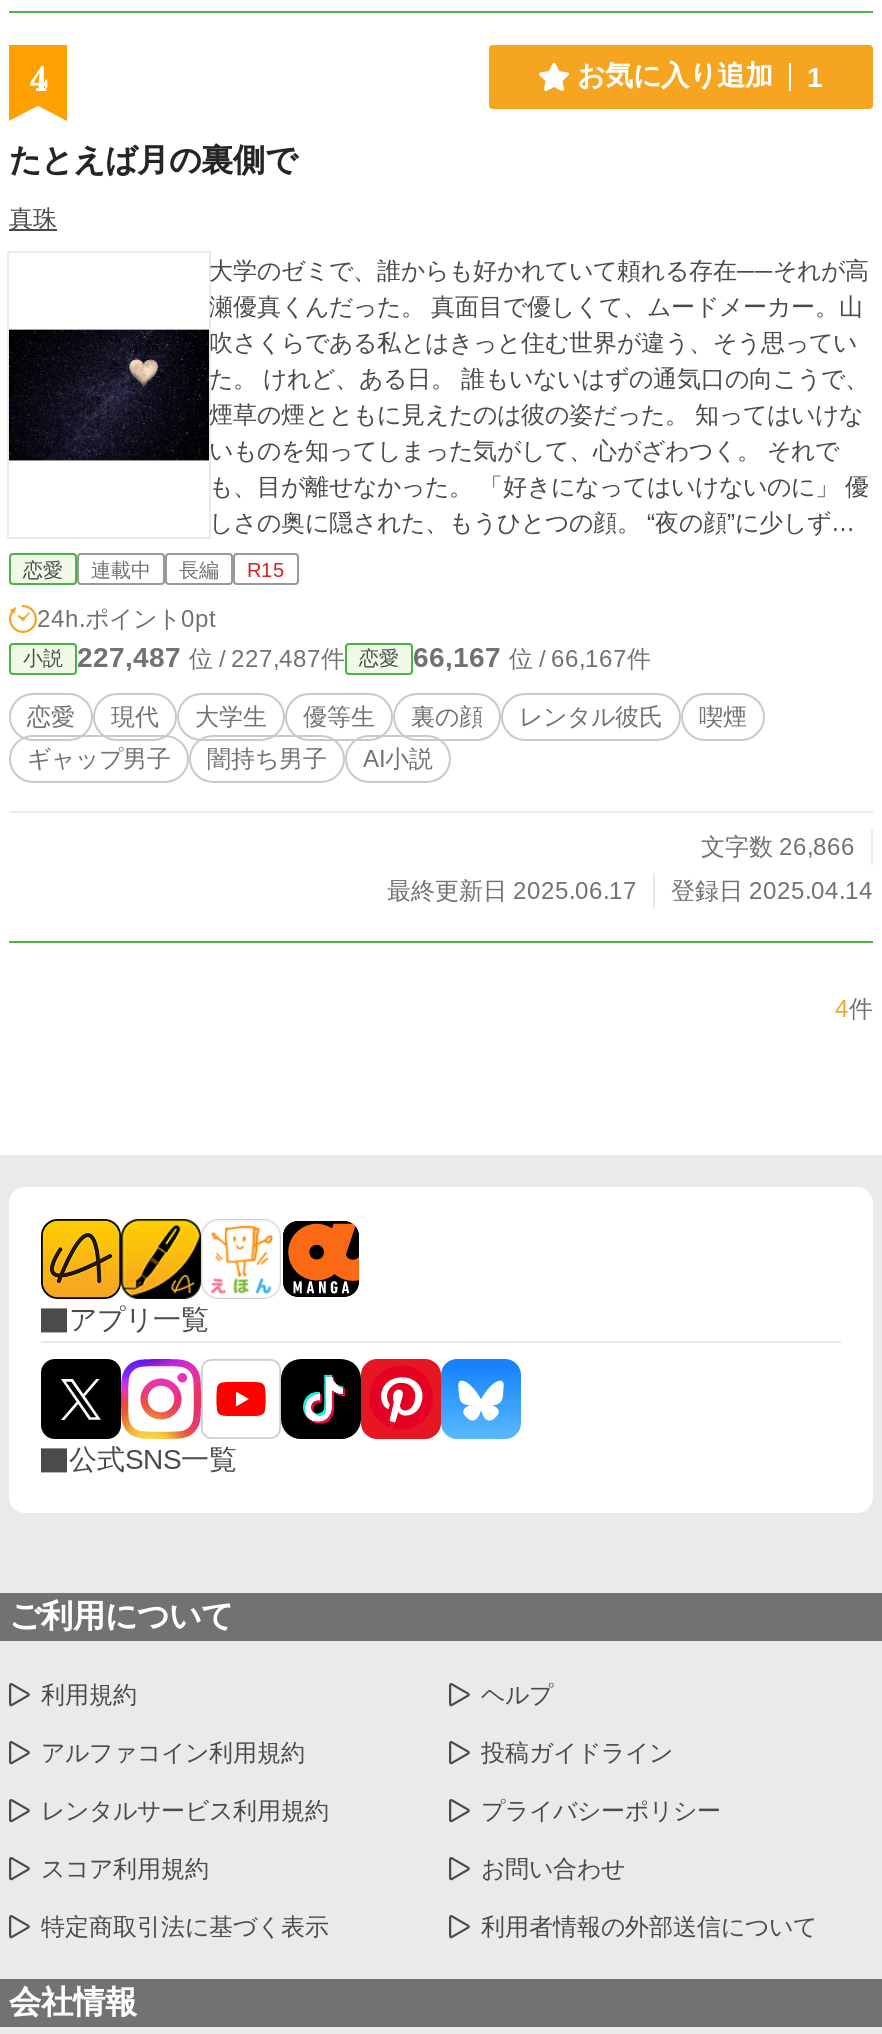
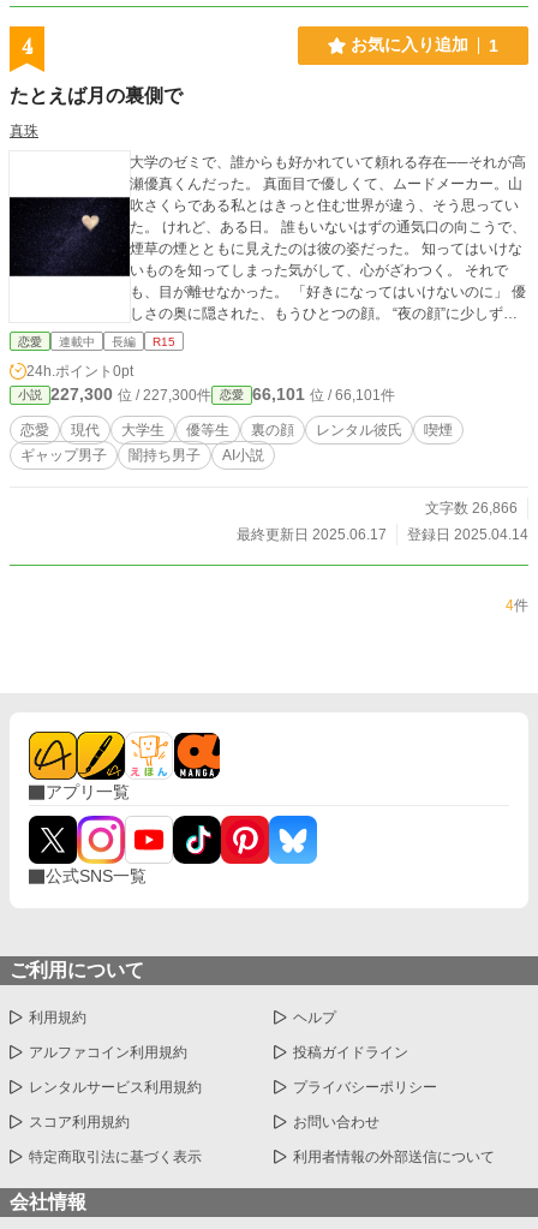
- 227,487位 / 227,487件
+ 227,300位 / 227,300件

- 66,167位 / 66,167件
+ 66,101位 / 66,101件
